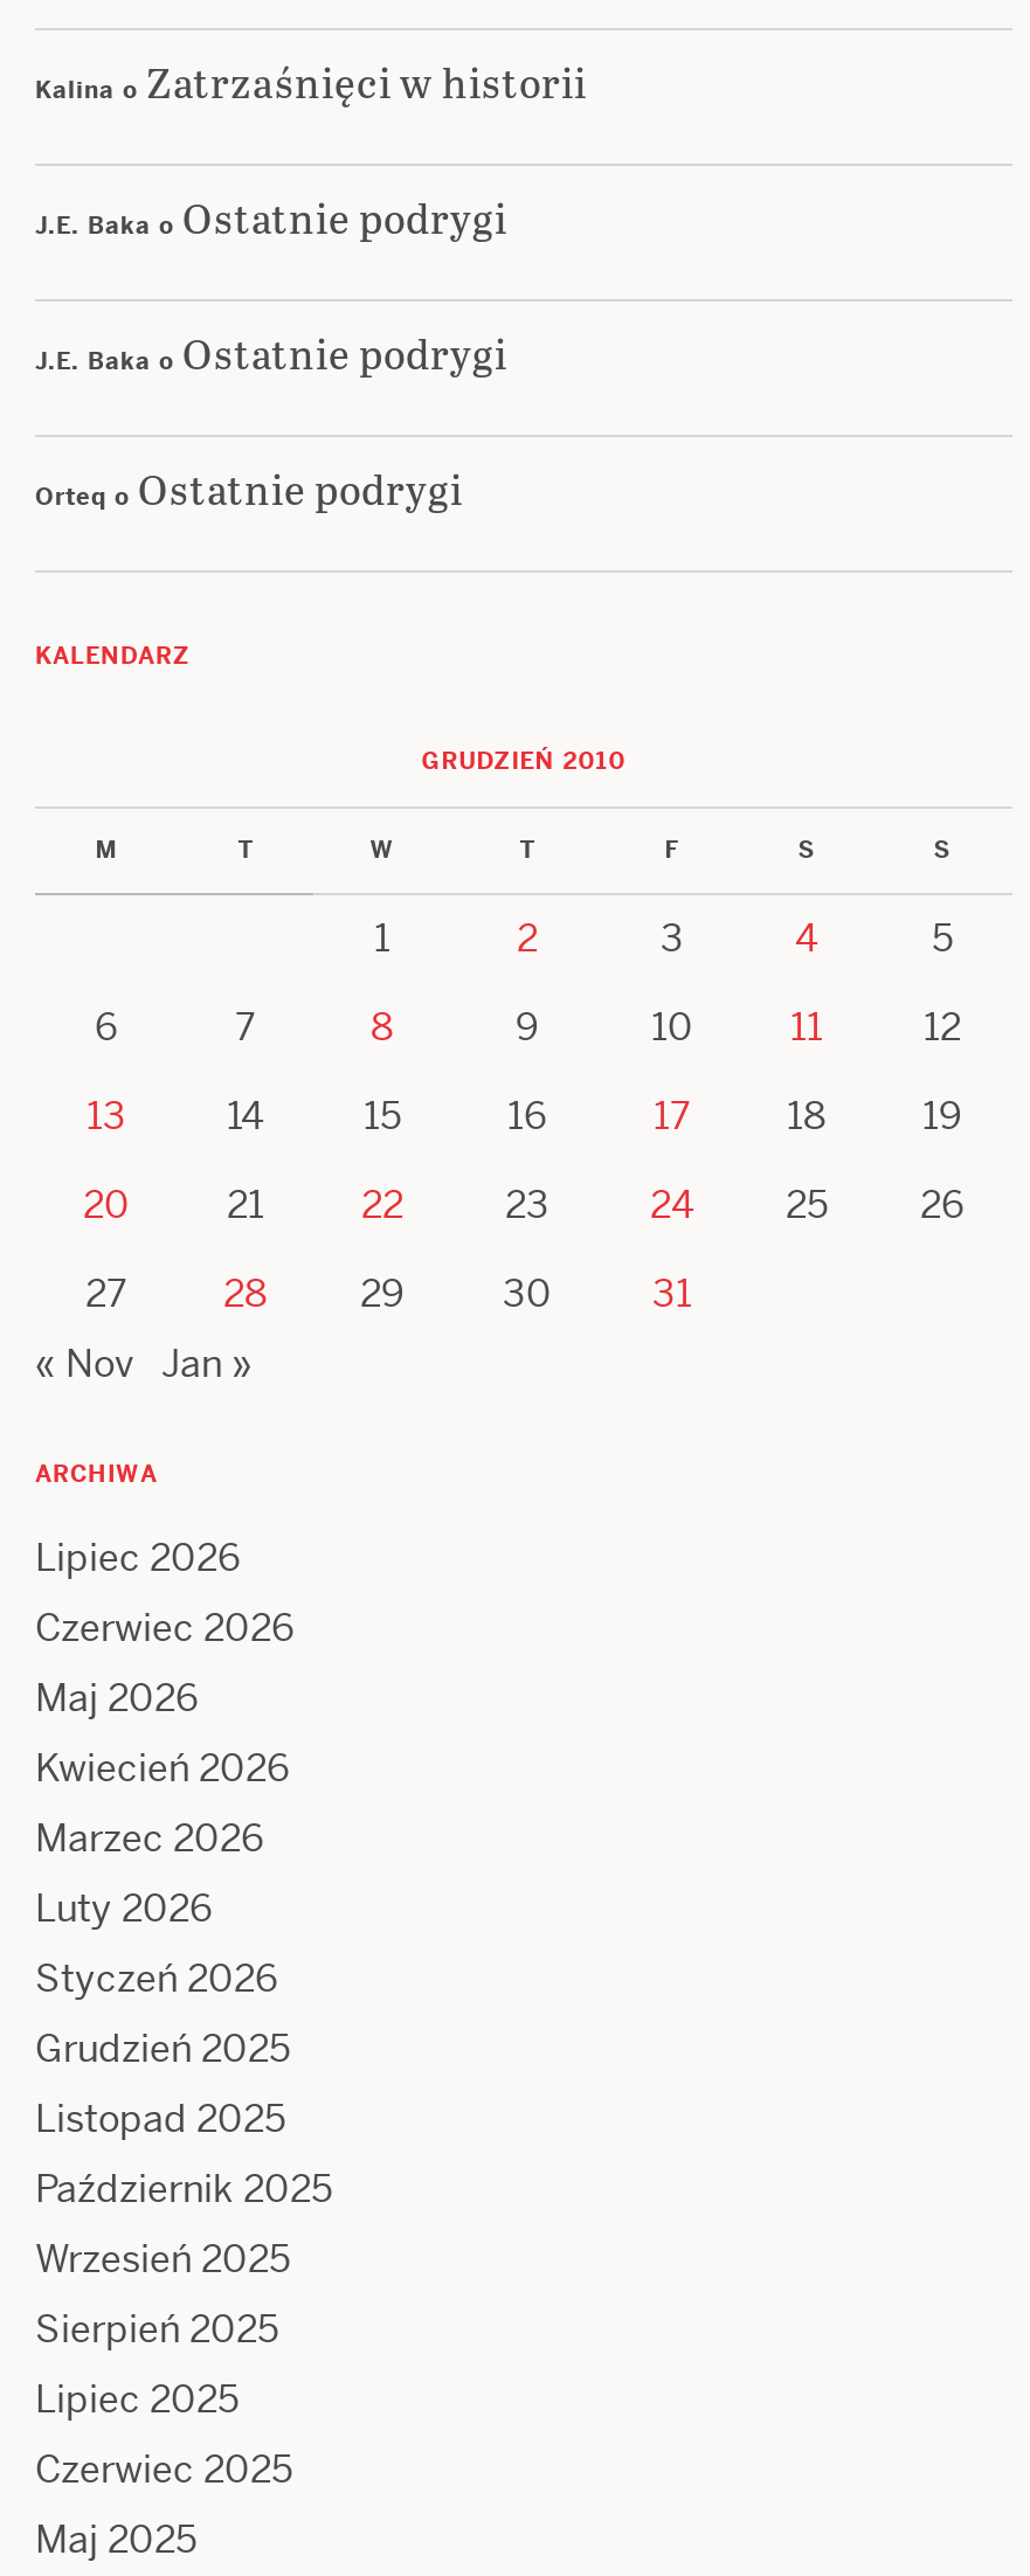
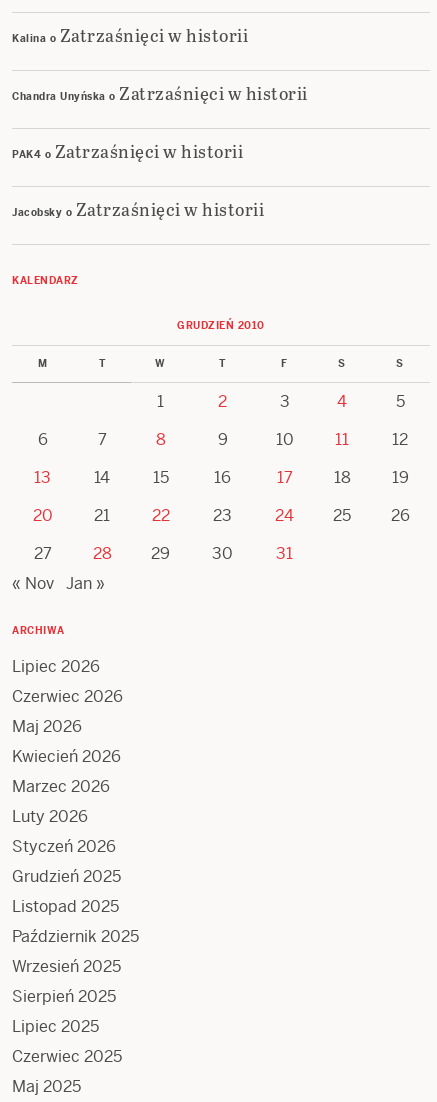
- J.E. Baka o Ostatnie podrygi
+ Chandra Unyńska o Zatrzaśnięci w historii

- J.E. Baka o Ostatnie podrygi
+ PAK4 o Zatrzaśnięci w historii

- Orteq o Ostatnie podrygi
+ Jacobsky o Zatrzaśnięci w historii
